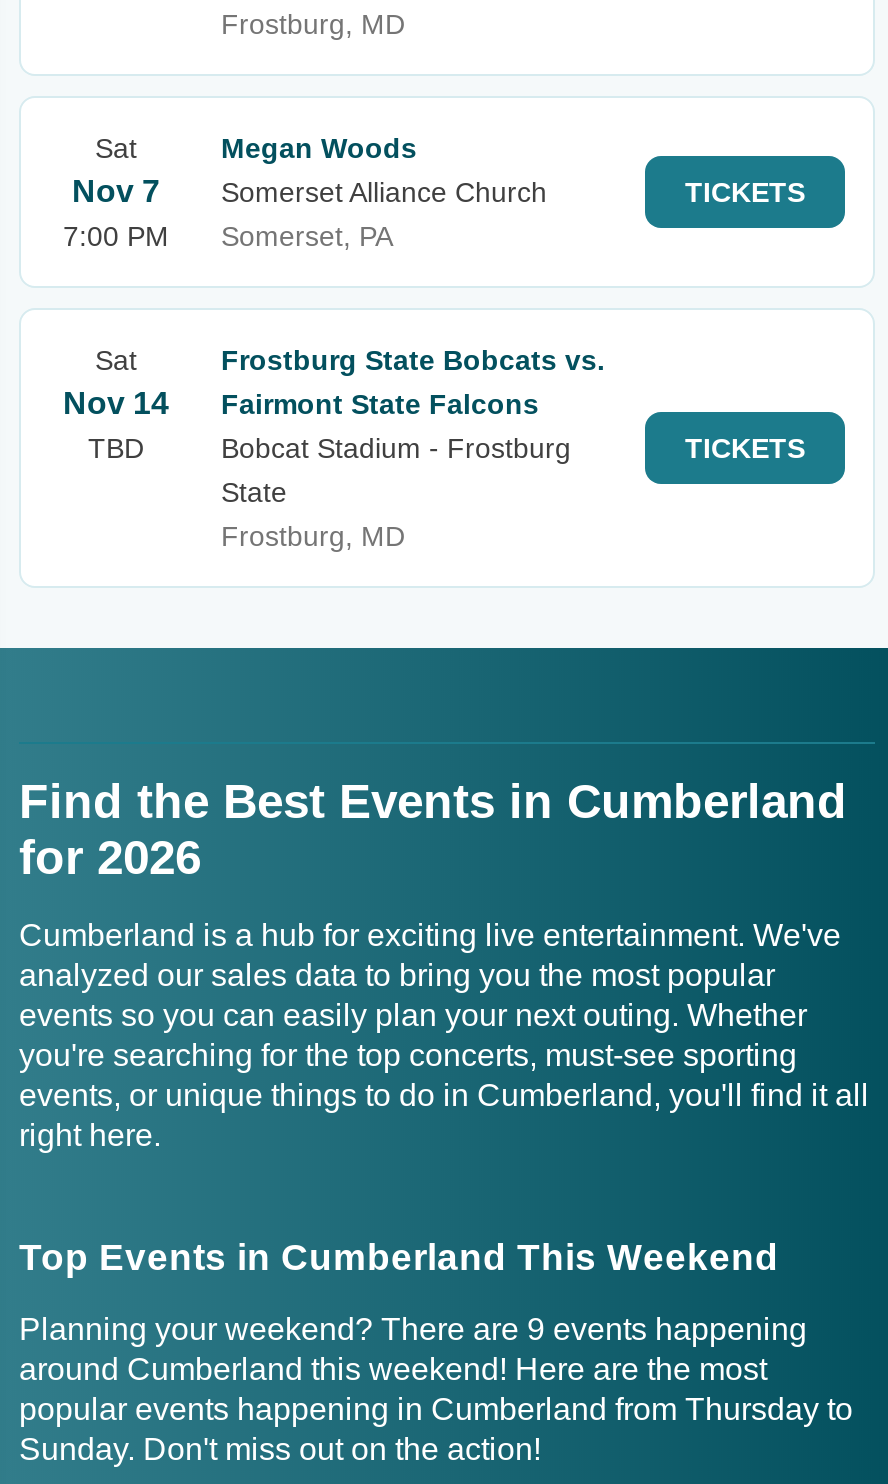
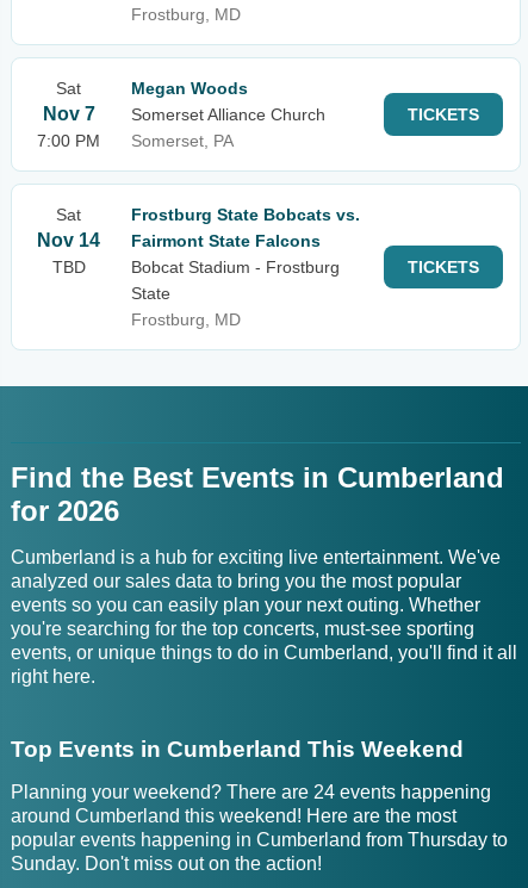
- Planning your weekend? There are 9 events happening
+ Planning your weekend? There are 24 events happening
